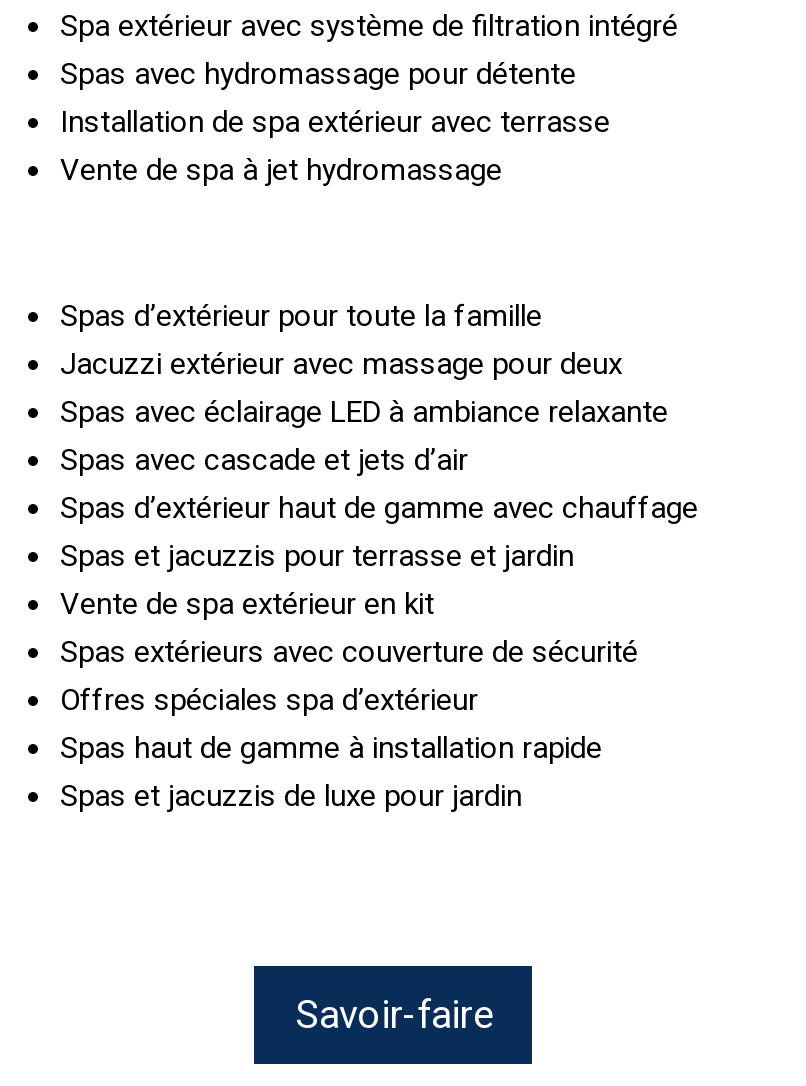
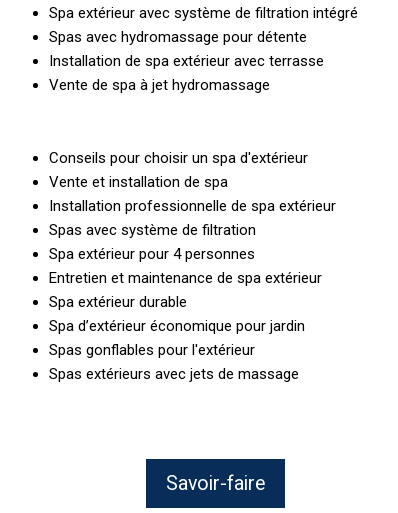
- Spas d’extérieur pour toute la famille
- Jacuzzi extérieur avec massage pour deux
- Spas avec éclairage LED à ambiance relaxante
- Spas avec cascade et jets d’air
- Spas d’extérieur haut de gamme avec chauffage
- Spas et jacuzzis pour terrasse et jardin
- Vente de spa extérieur en kit
- Spas extérieurs avec couverture de sécurité
- Offres spéciales spa d’extérieur
- Spas haut de gamme à installation rapide
- Spas et jacuzzis de luxe pour jardin
+ Conseils pour choisir un spa d'extérieur
+ Vente et installation de spa
+ Installation professionnelle de spa extérieur
+ Spas avec système de filtration
+ Spa extérieur pour 4 personnes
+ Entretien et maintenance de spa extérieur
+ Spa extérieur durable
+ Spa d’extérieur économique pour jardin
+ Spas gonflables pour l'extérieur
+ Spas extérieurs avec jets de massage
